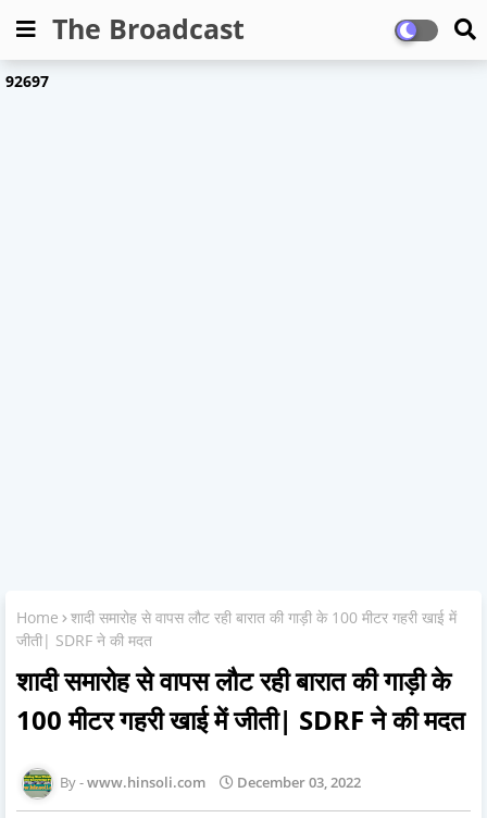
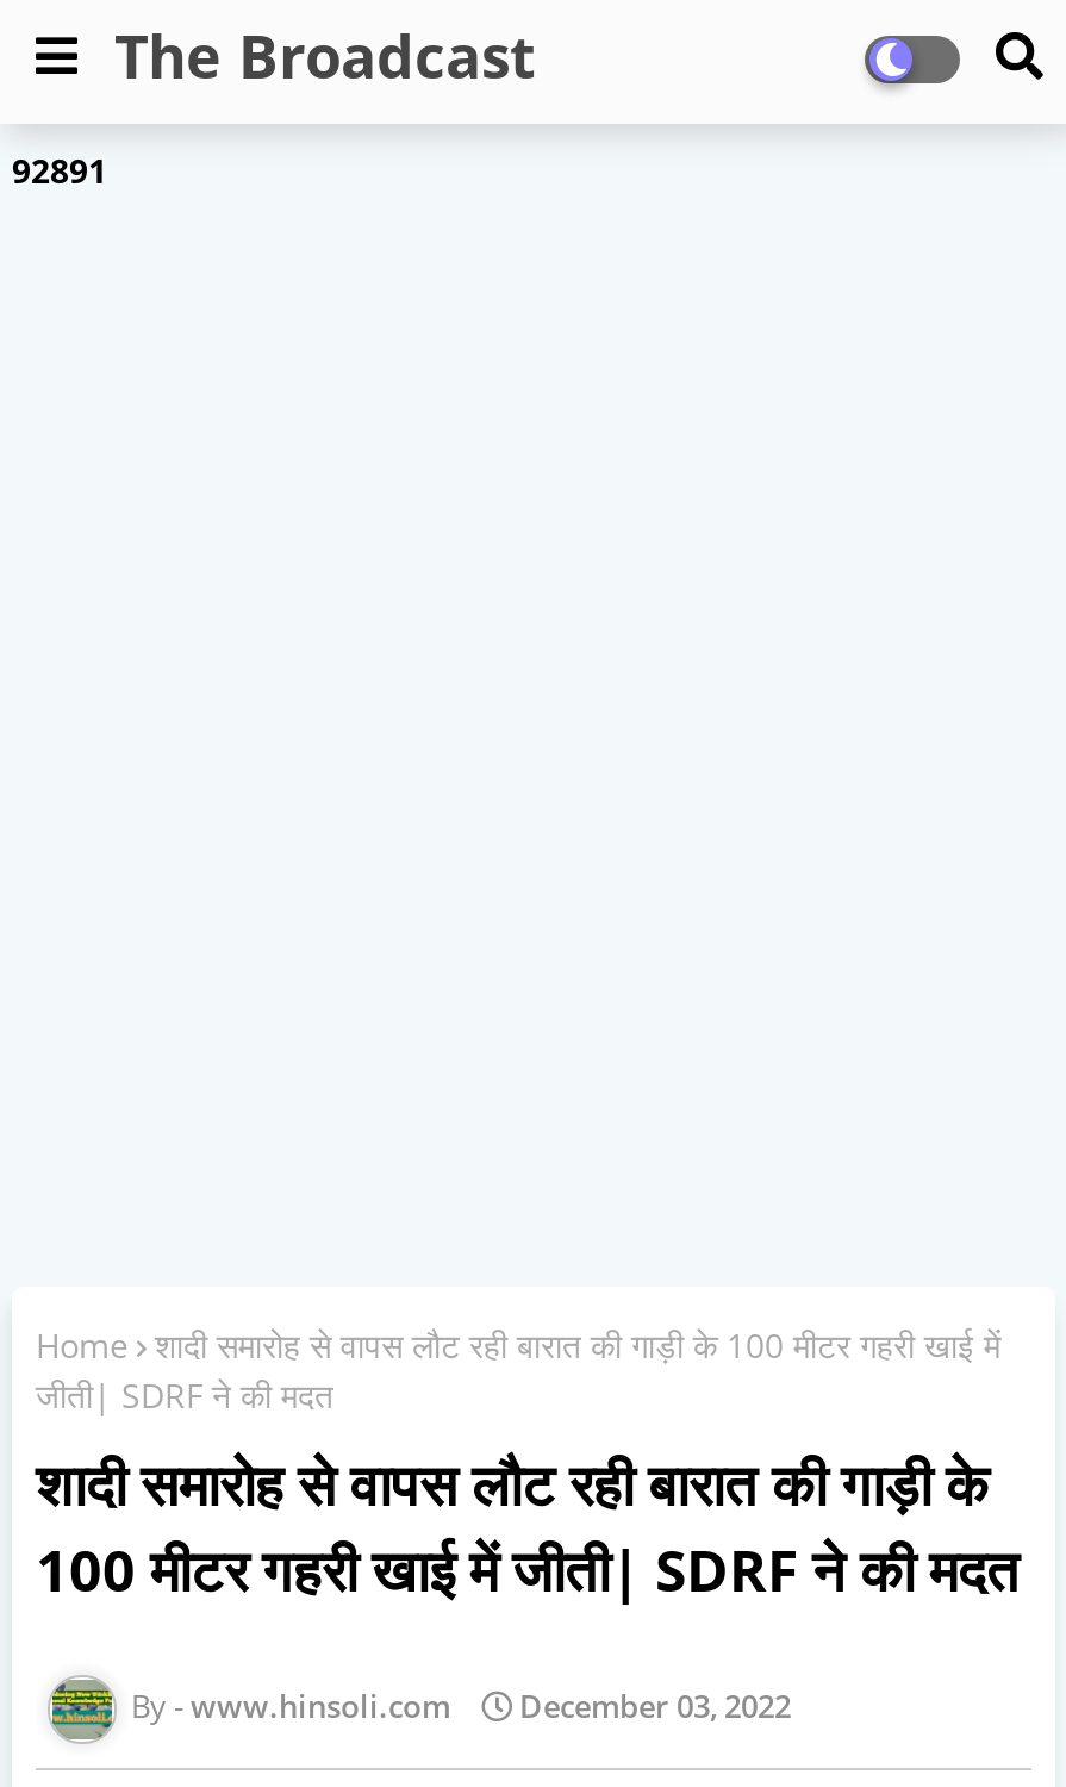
- 92697
+ 92891
